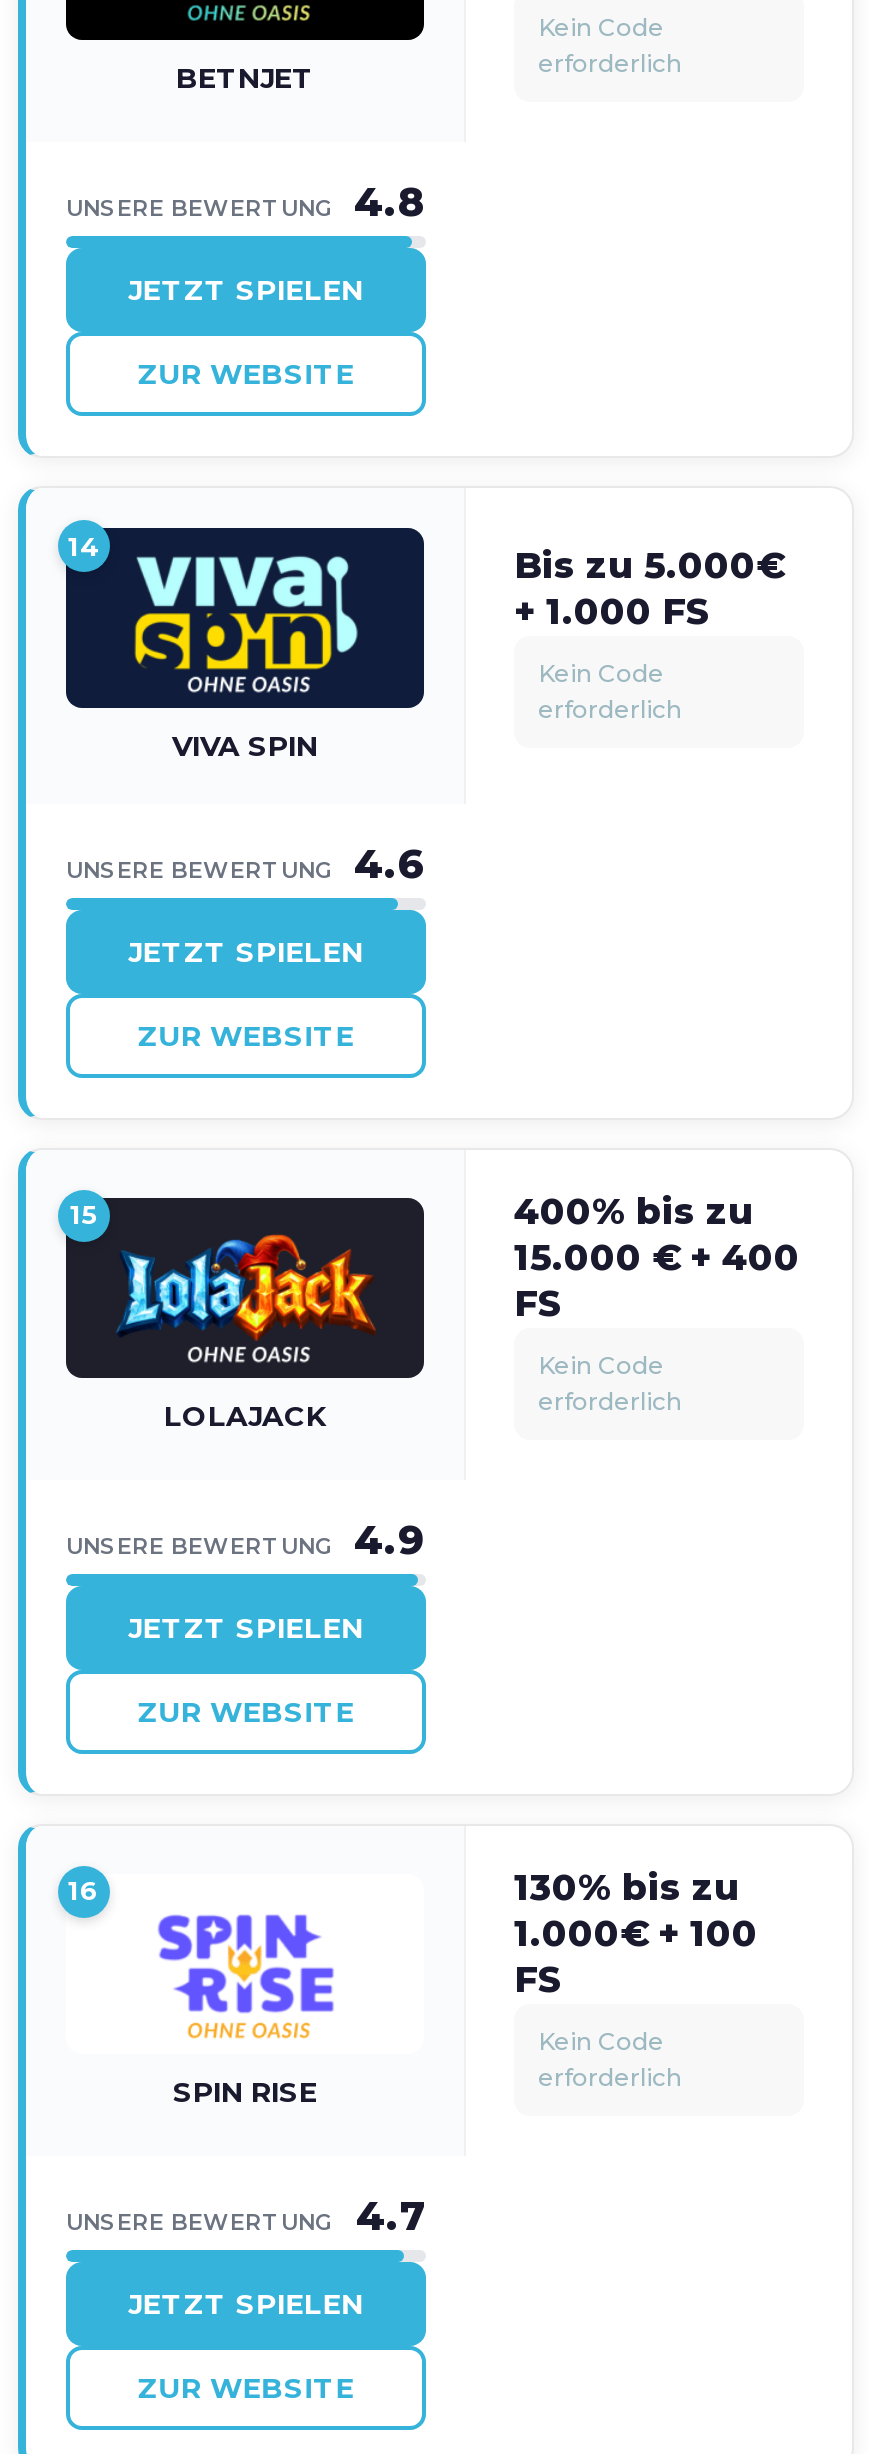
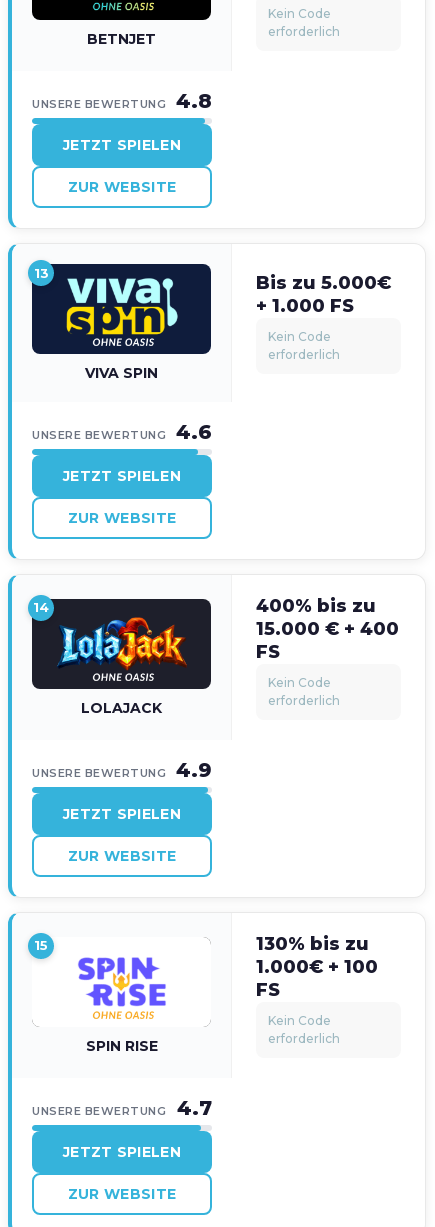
- 14
+ 13

- 15
+ 14

- 16
+ 15
